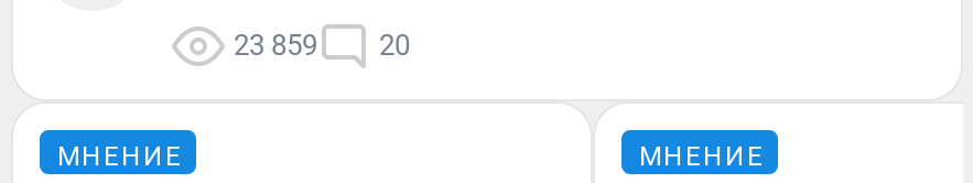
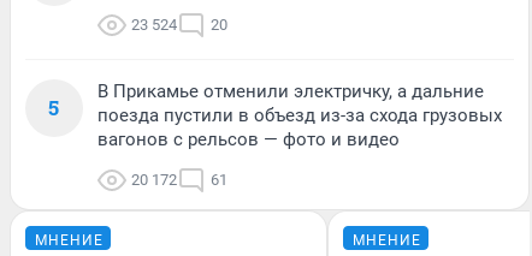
- 23 859 20
+ 23 524 20

+ 5

+ В Прикамье отменили электричку, а дальние
+ поезда пустили в объезд из-за схода грузовых
+ вагонов с рельсов — фото и видео
+ 20 172
+ 61
